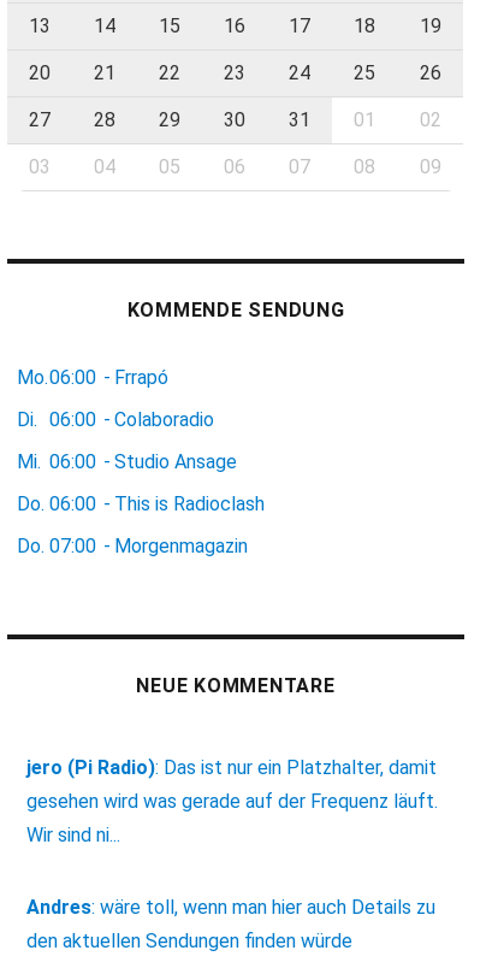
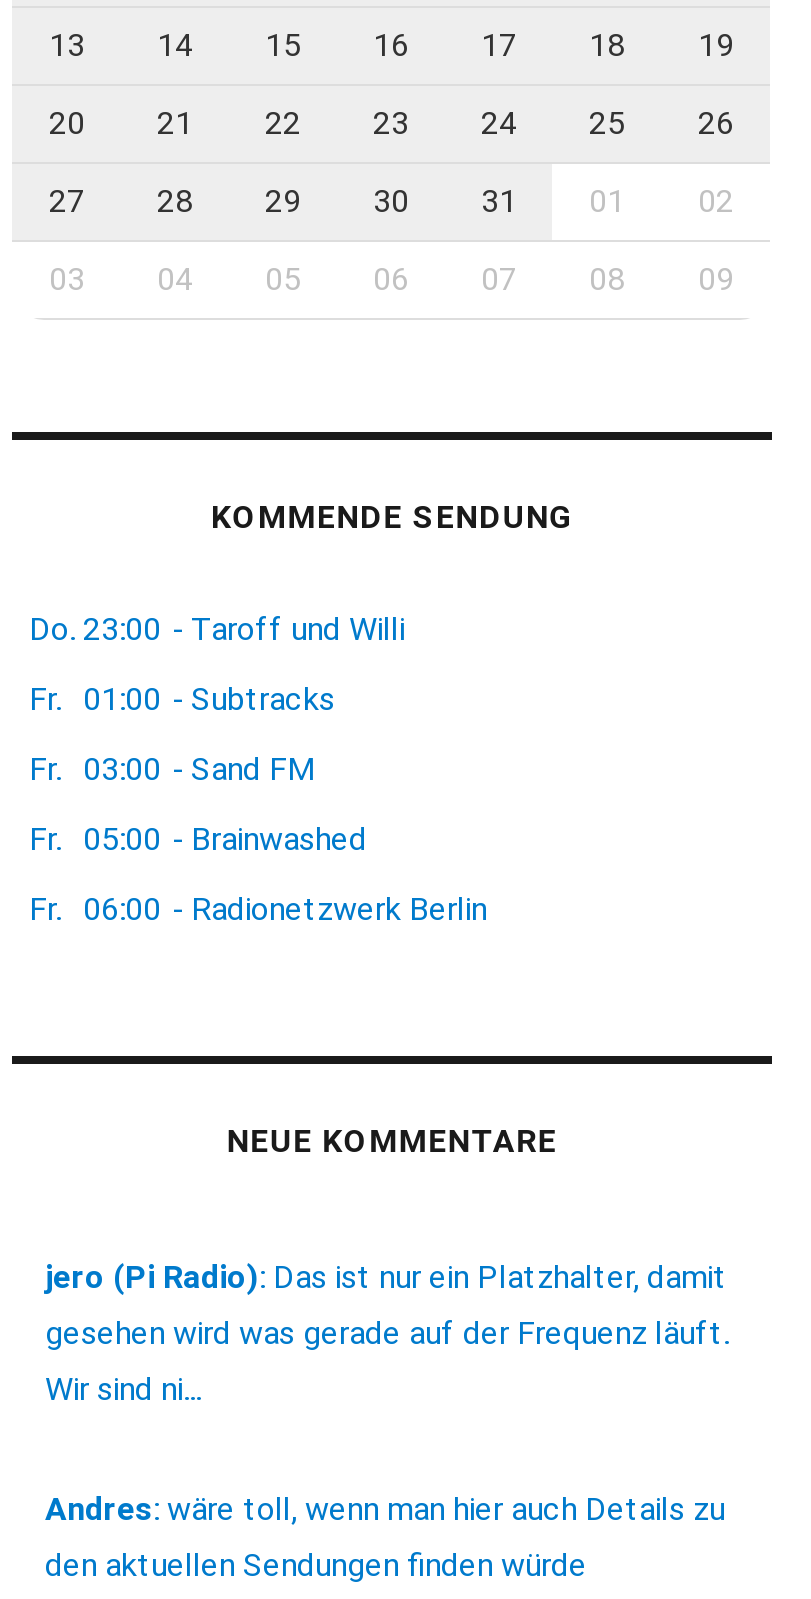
- Mo.06:00 - Frrapó
+ Do. 23:00 - Taroff und Willi

- Di. 06:00 - Colaboradio
+ Fr. 01:00 - Subtracks

- Mi. 06:00 - Studio Ansage
+ Fr. 03:00 - Sand FM

- Do. 06:00 - This is Radioclash
+ Fr. 05:00 - Brainwashed

- Do. 07:00 - Morgenmagazin
+ Fr. 06:00 - Radionetzwerk Berlin
